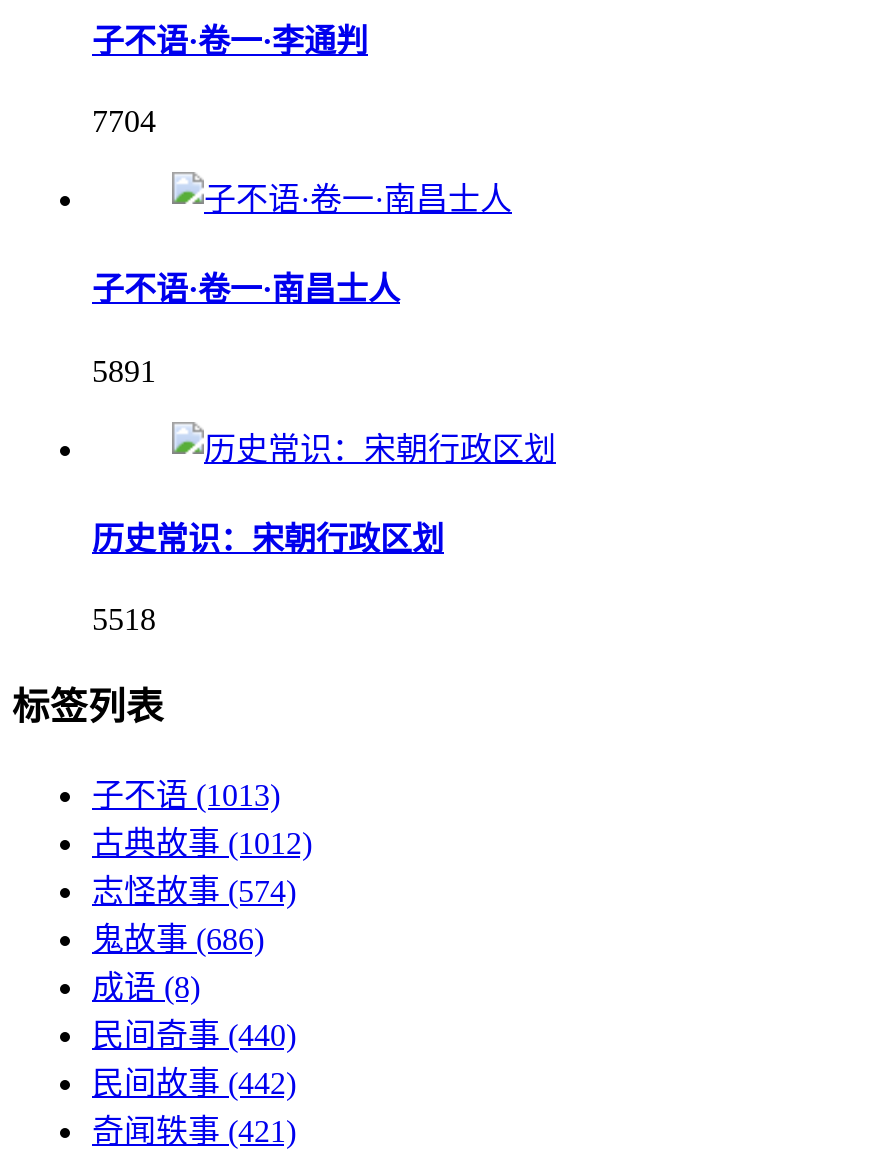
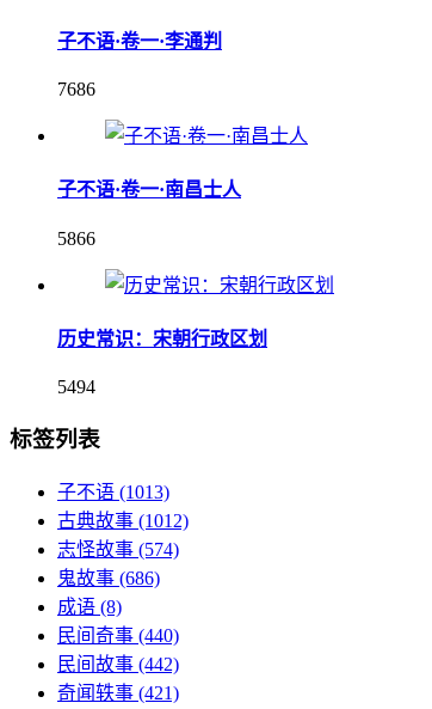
- 7704
+ 7686

- 5891
+ 5866

- 5518
+ 5494
